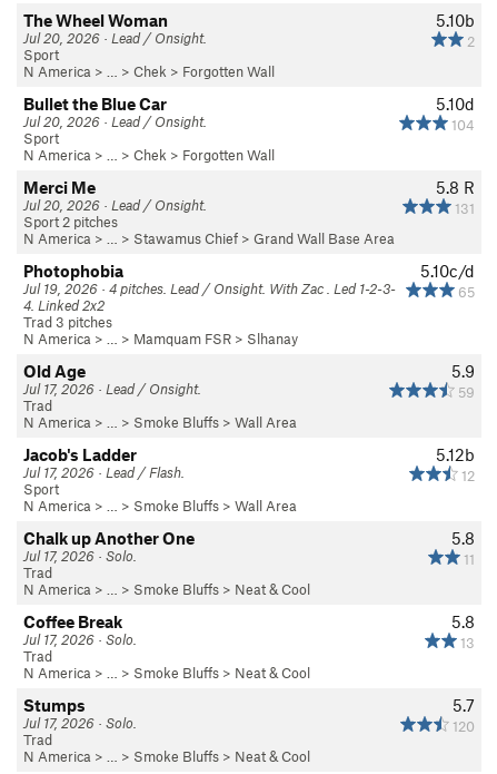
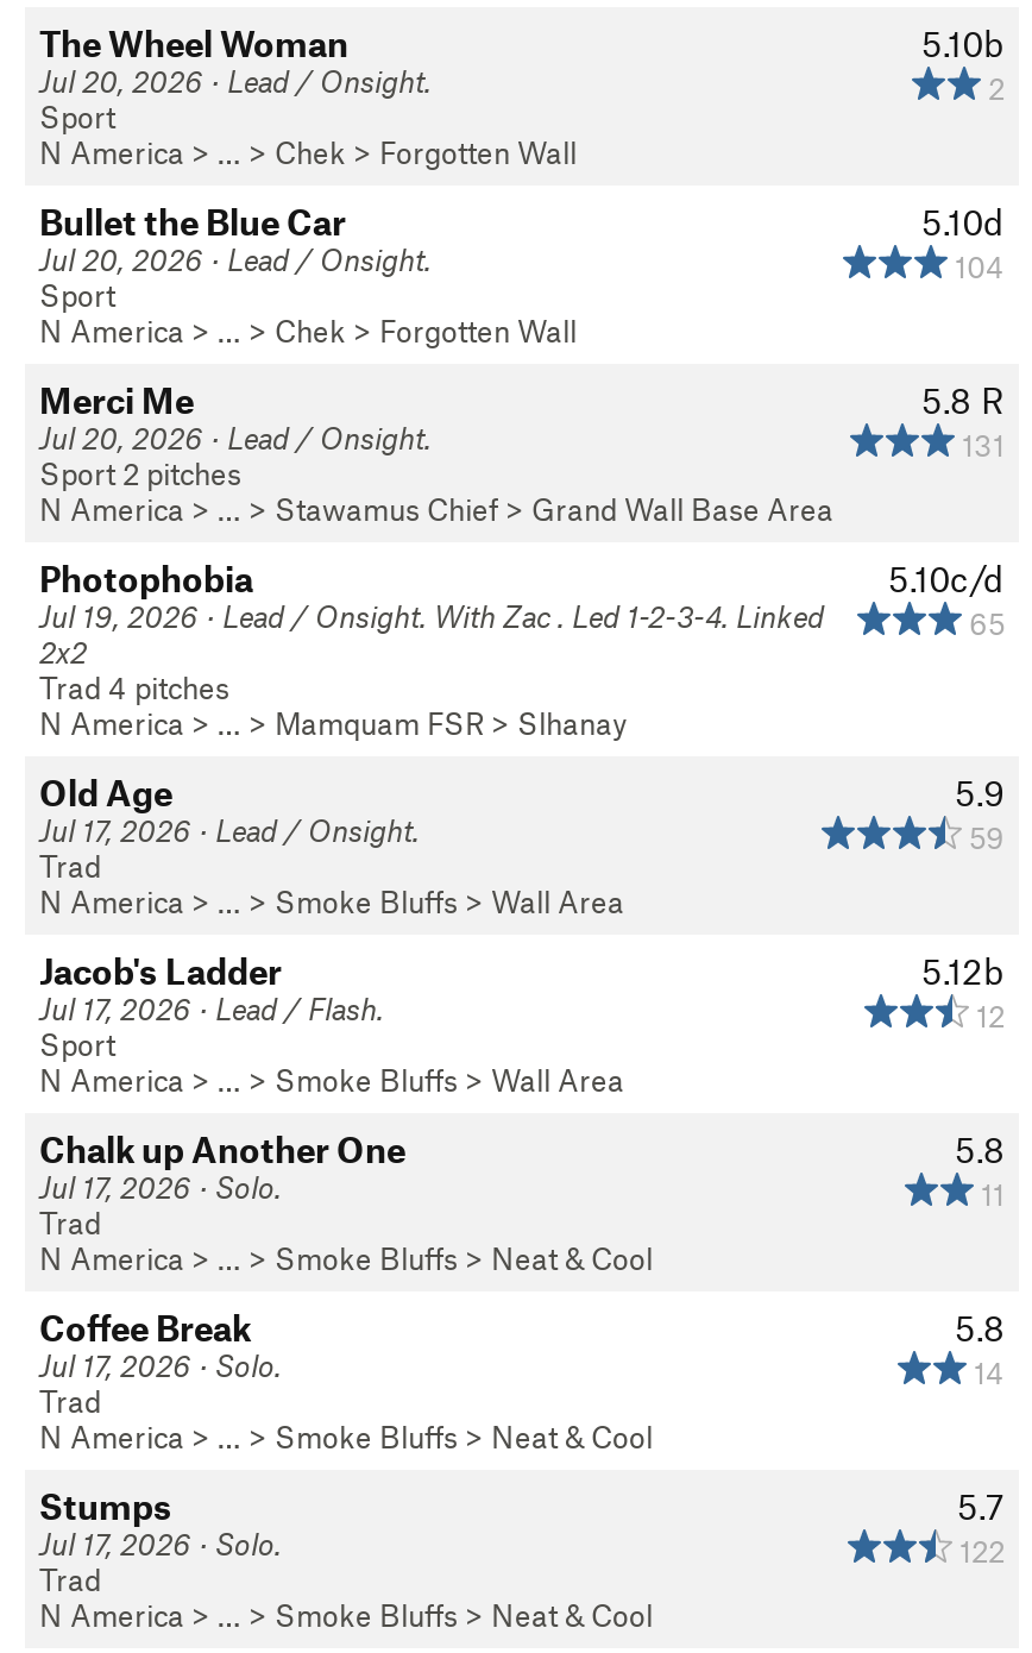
- Jul 19, 2026 · 4 pitches. Lead / Onsight. With Zac . Led 1-2-3-
- 4. Linked 2x2
- Trad 3 pitches
+ Jul 19, 2026 · Lead / Onsight. With Zac . Led 1-2-3-4. Linked
+ 2x2
+ Trad 4 pitches

- 13
+ 14

- 120
+ 122
